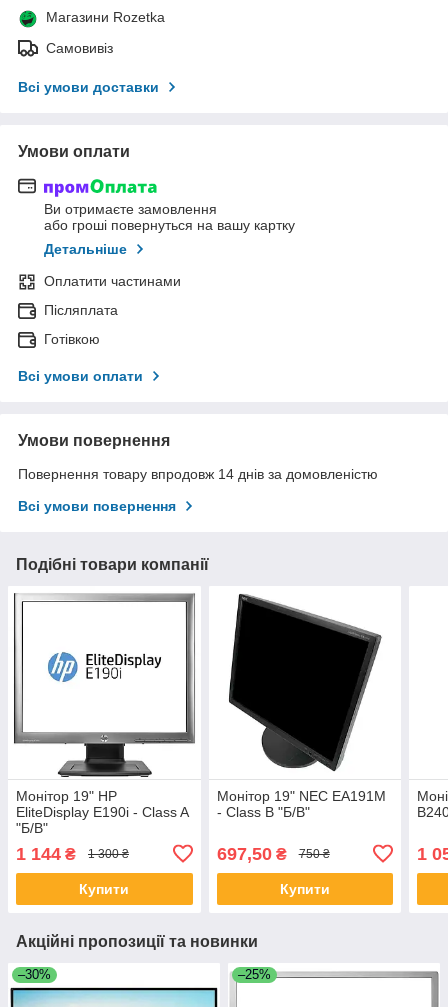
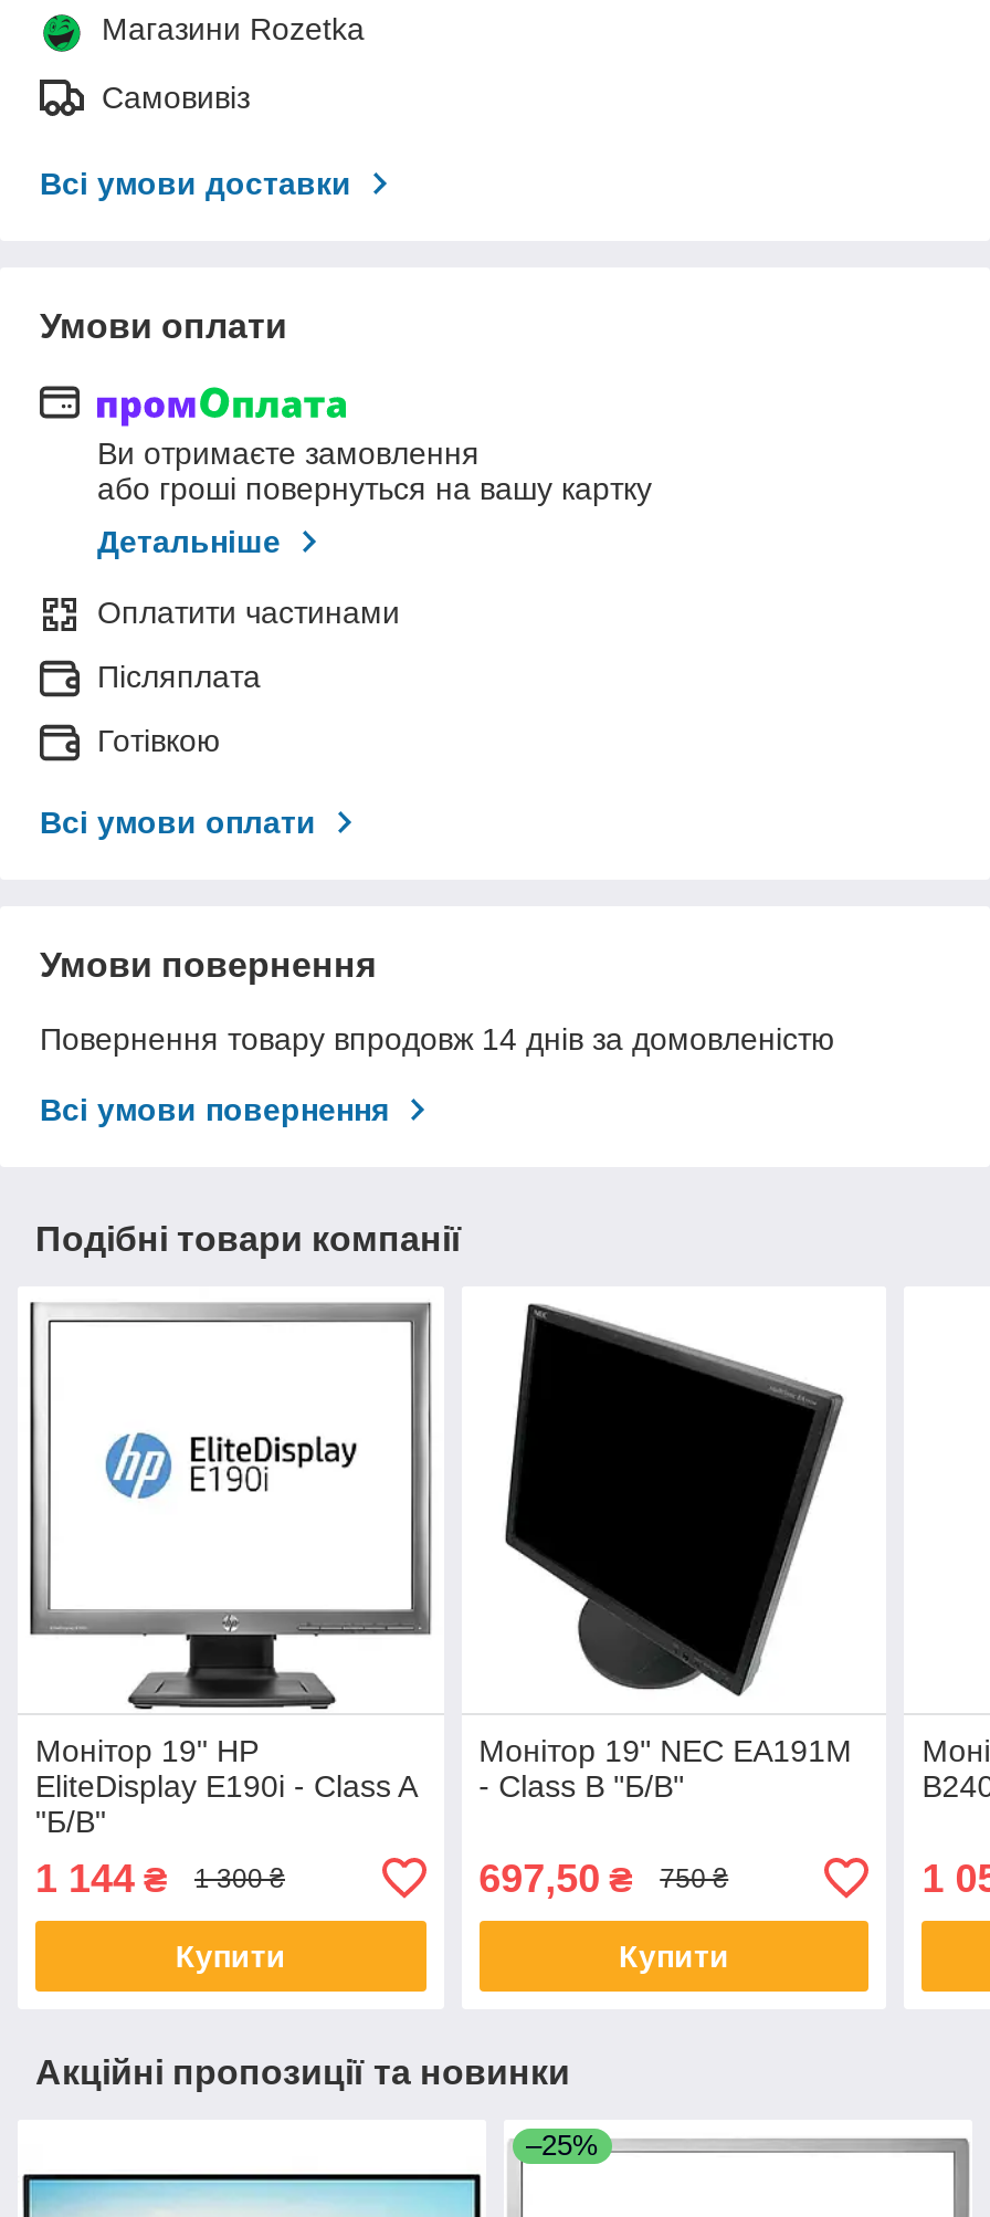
- –30%
